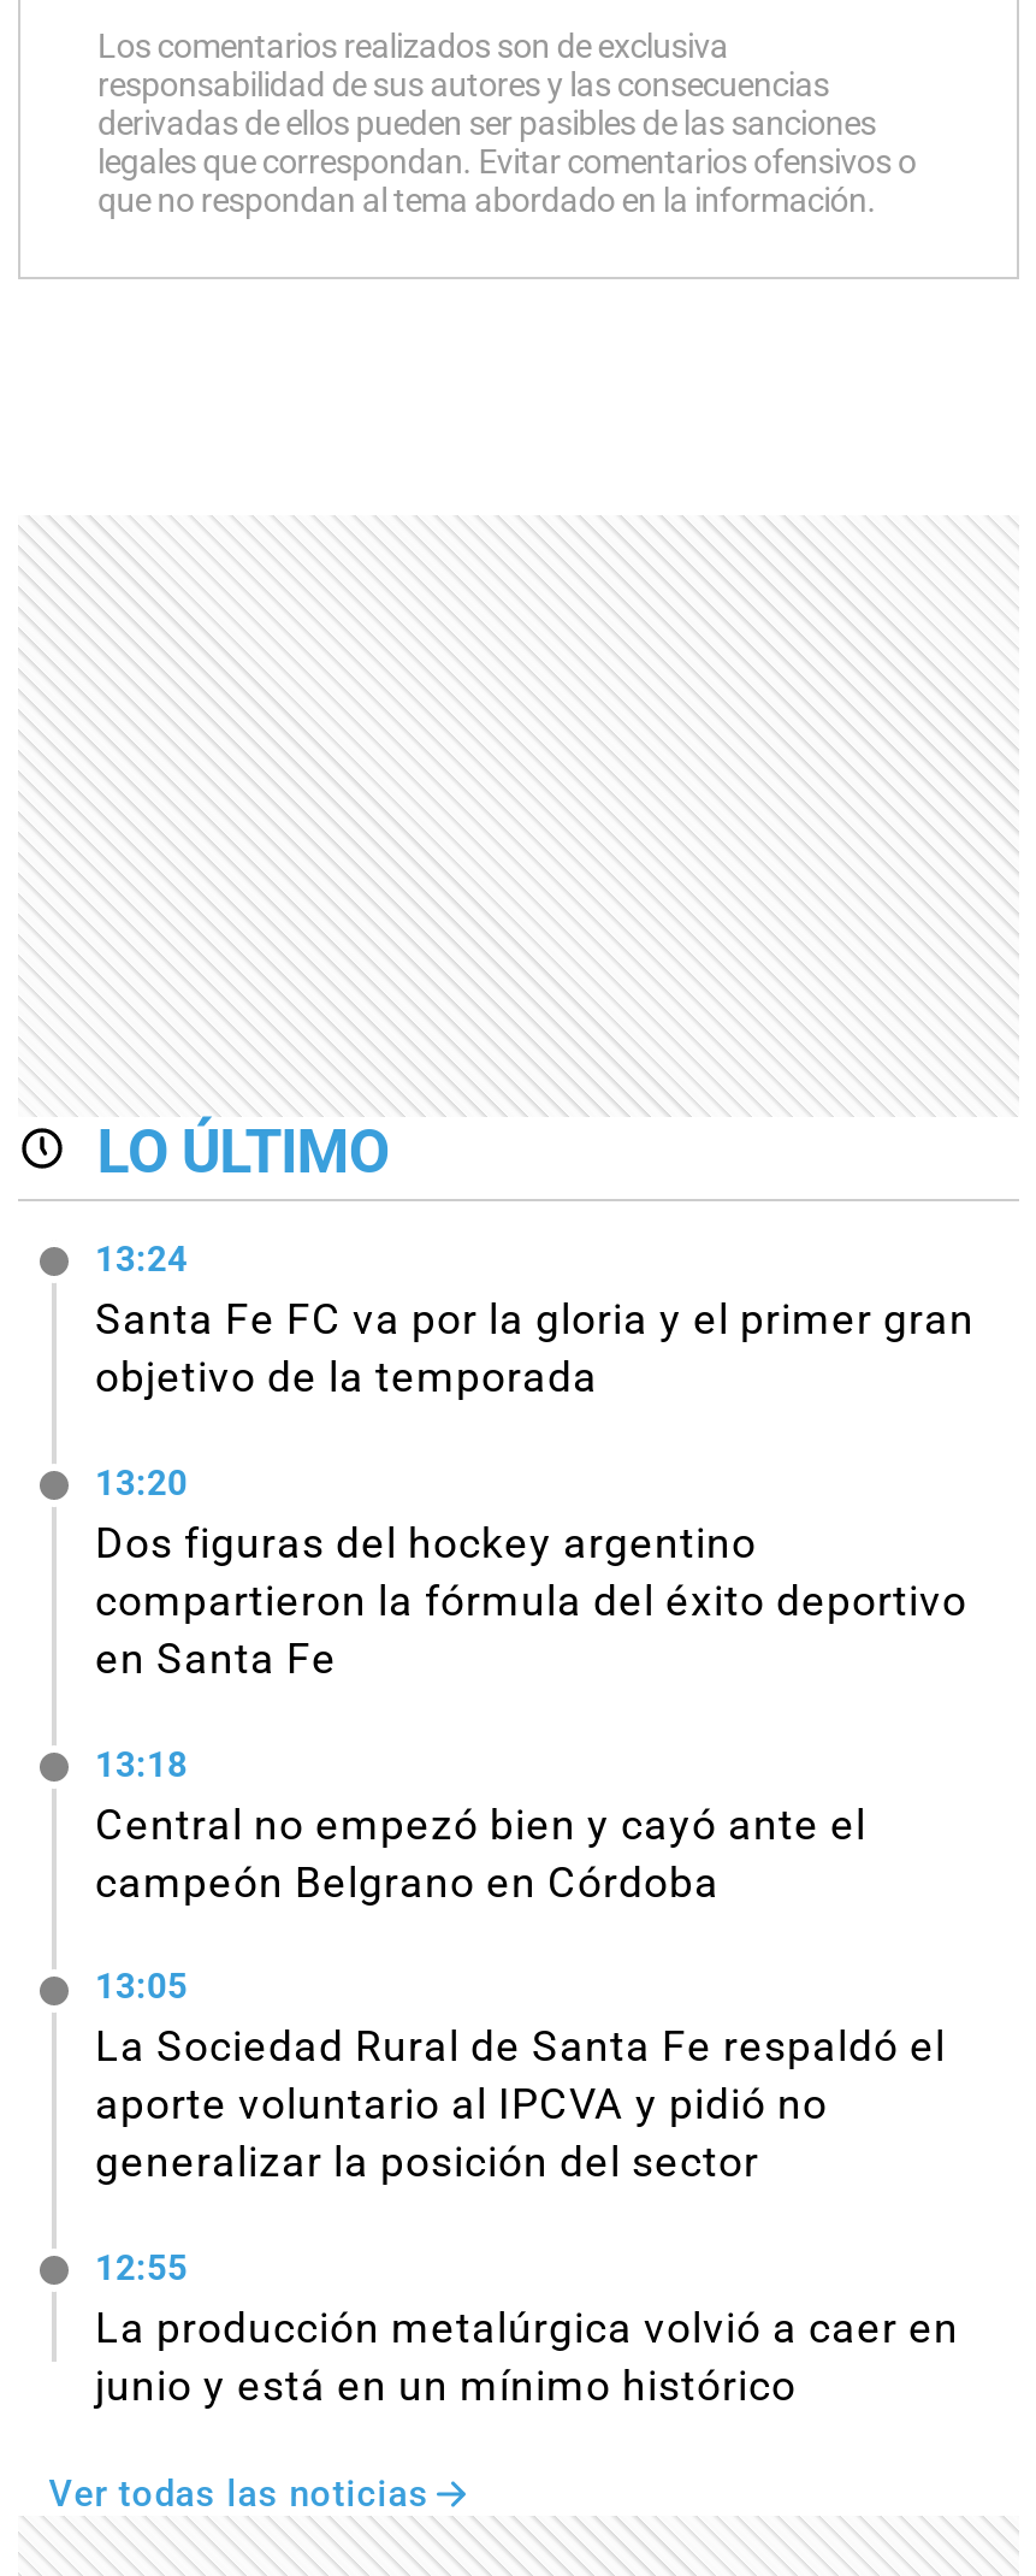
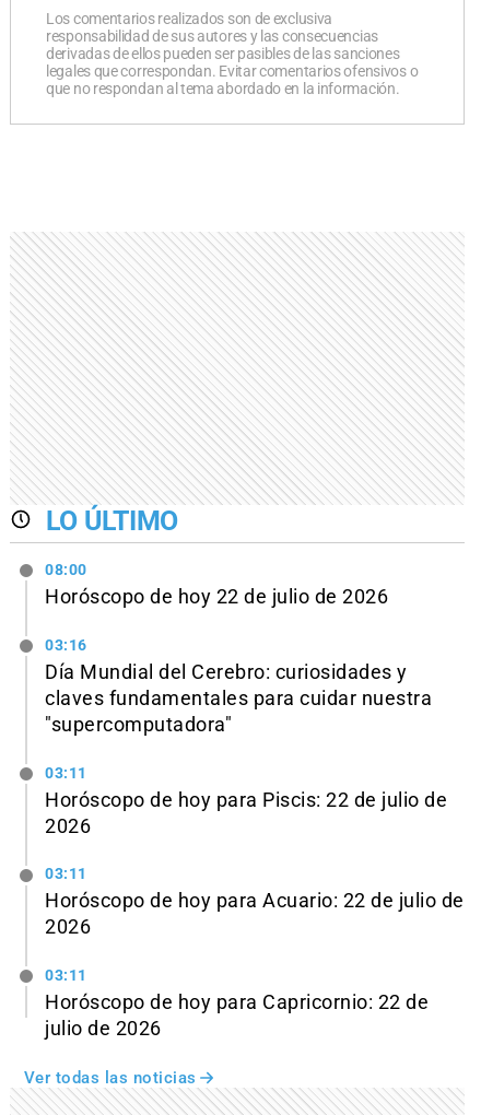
- 13:24
- Santa Fe FC va por la gloria y el primer gran
- objetivo de la temporada
+ 08:00
+ Horóscopo de hoy 22 de julio de 2026

- 13:20
- Dos figuras del hockey argentino
- compartieron la fórmula del éxito deportivo
- en Santa Fe
+ 03:16
+ Día Mundial del Cerebro: curiosidades y
+ claves fundamentales para cuidar nuestra
+ "supercomputadora"

- 13:18
- Central no empezó bien y cayó ante el
- campeón Belgrano en Córdoba
+ 03:11
+ Horóscopo de hoy para Piscis: 22 de julio de
+ 2026

- 13:05
- La Sociedad Rural de Santa Fe respaldó el
- aporte voluntario al IPCVA y pidió no
- generalizar la posición del sector
+ 03:11
+ Horóscopo de hoy para Acuario: 22 de julio de
+ 2026

- 12:55
- La producción metalúrgica volvió a caer en
- junio y está en un mínimo histórico
+ 03:11
+ Horóscopo de hoy para Capricornio: 22 de
+ julio de 2026
